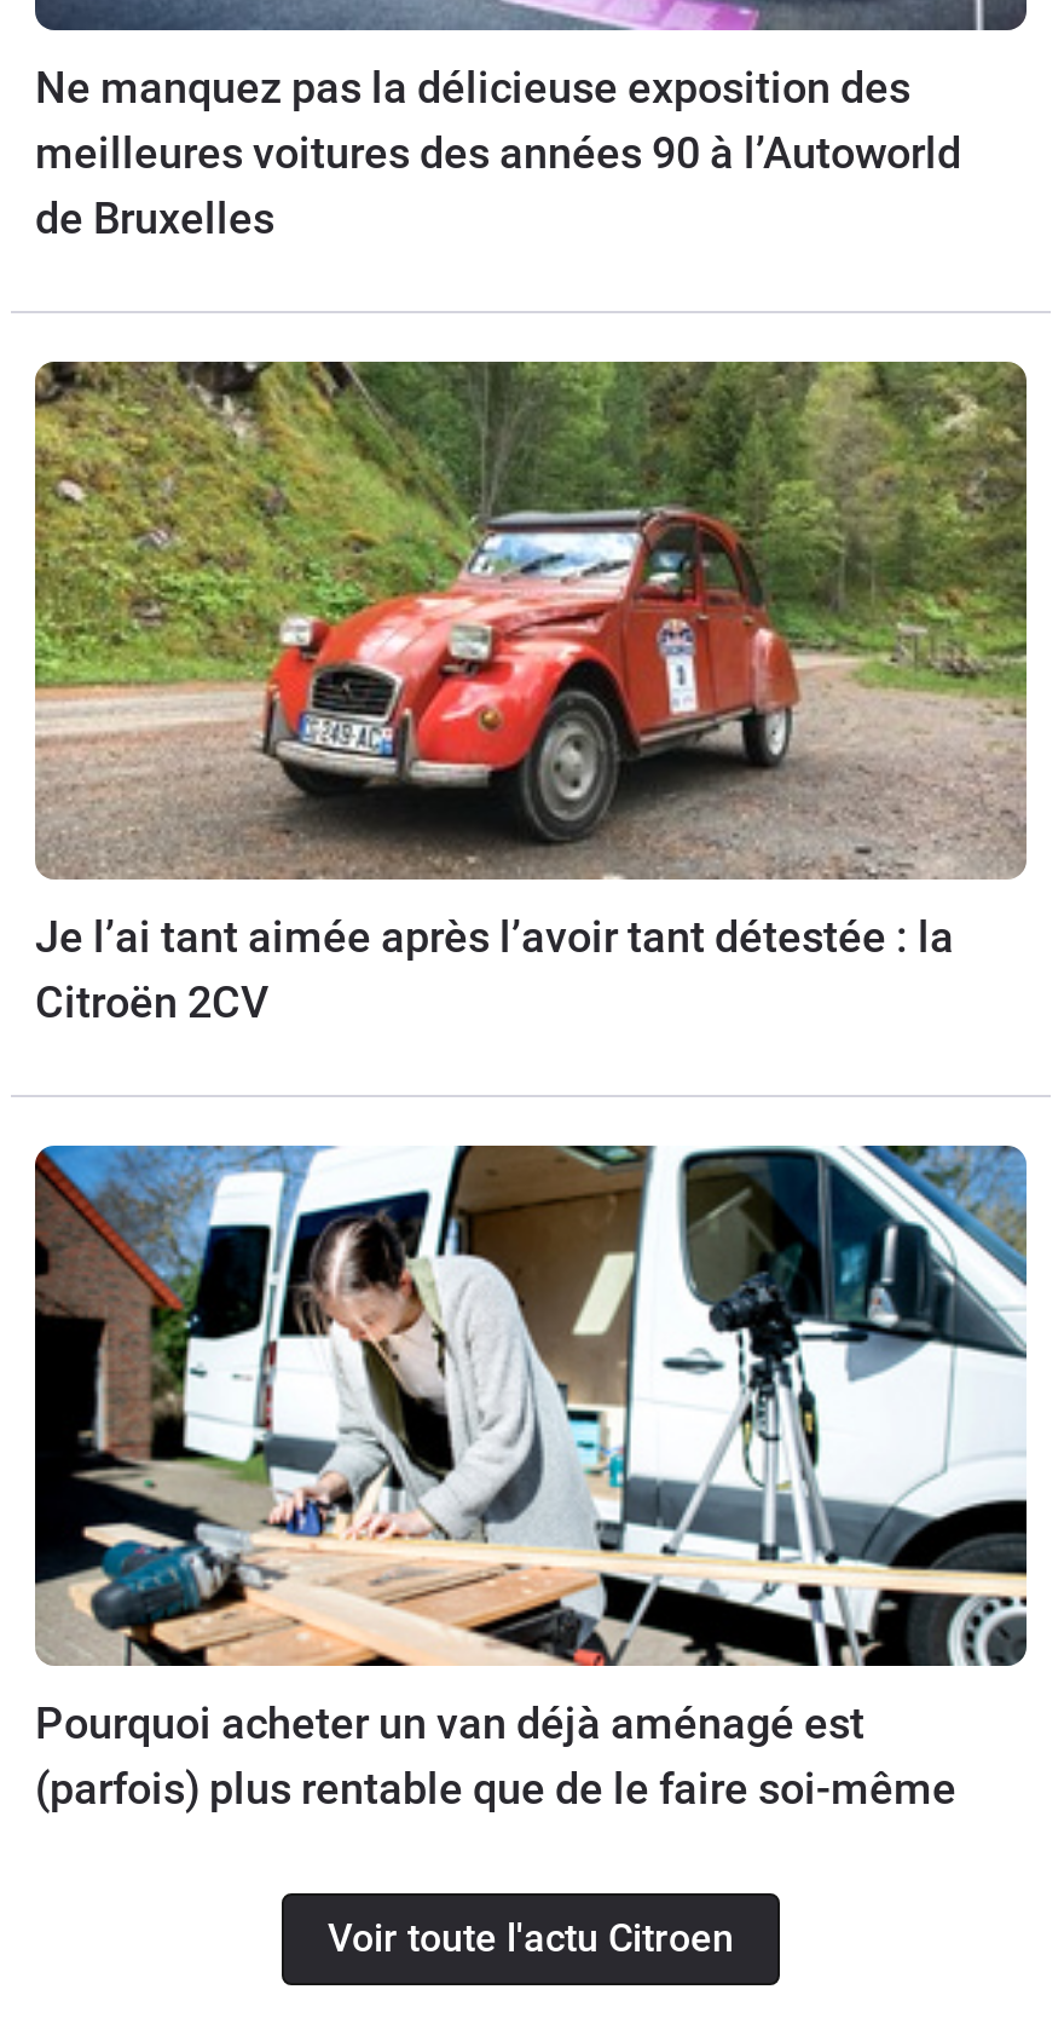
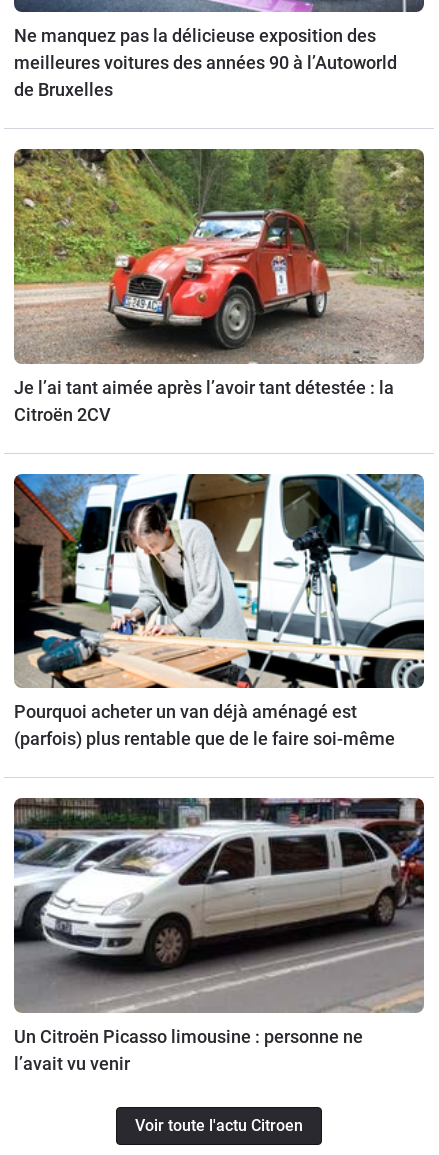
+ [image]
+ Un Citroën Picasso limousine : personne ne
+ l’avait vu venir
